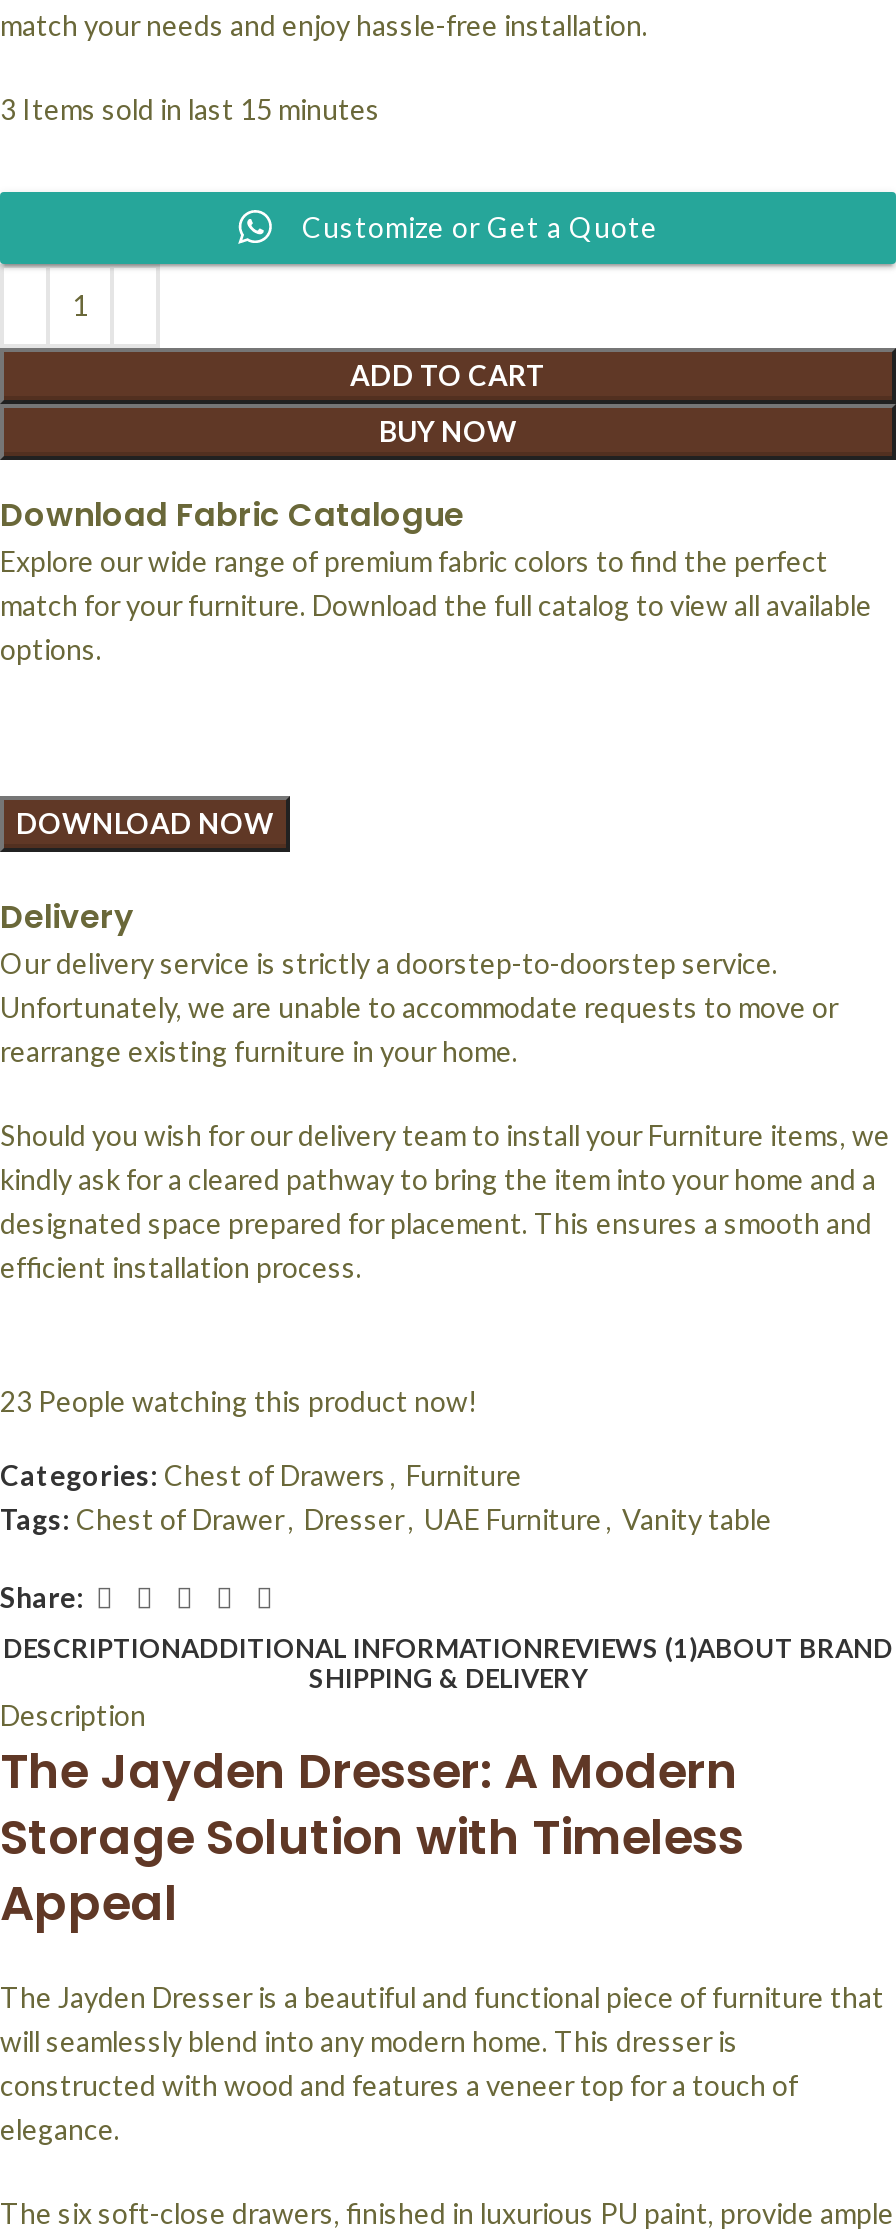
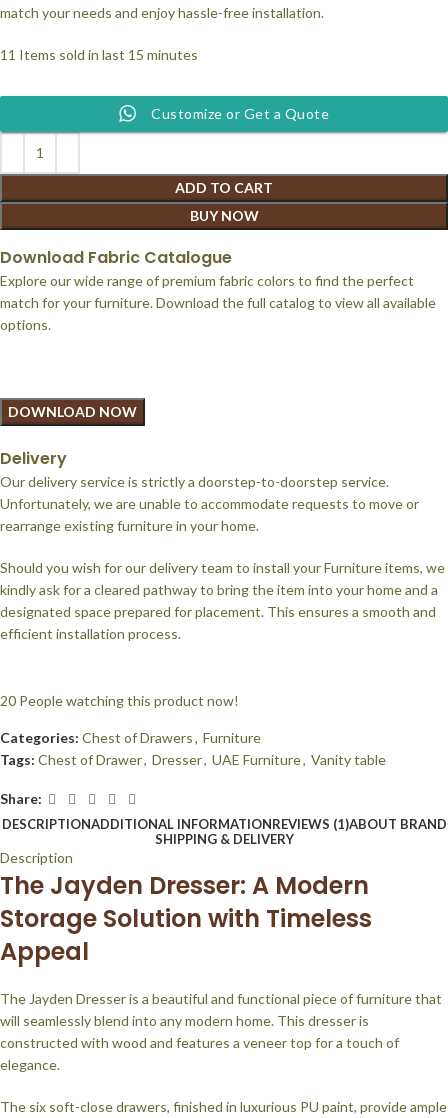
- 3 Items sold in last 15 minutes
+ 11 Items sold in last 15 minutes

- 23 People watching this product now!
+ 20 People watching this product now!
